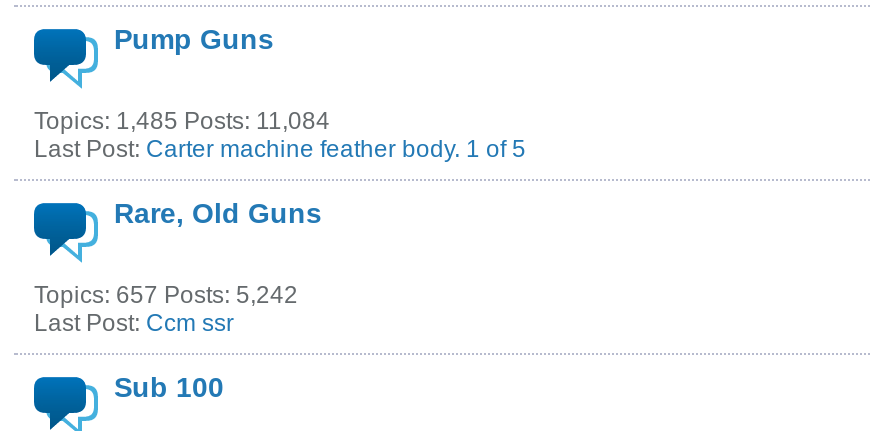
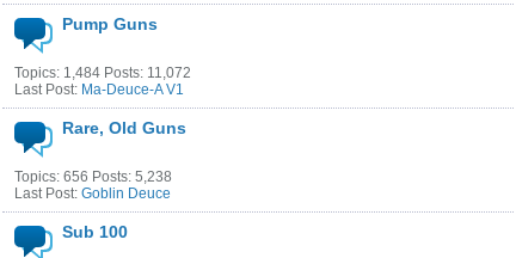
- Topics: 1,485 Posts: 11,084
- Last Post: Carter machine feather body. 1 of 5
+ Topics: 1,484 Posts: 11,072
+ Last Post: Ma-Deuce-A V1

- Topics: 657 Posts: 5,242
+ Topics: 656 Posts: 5,238

- Last Post: Ccm ssr
+ Last Post: Goblin Deuce
